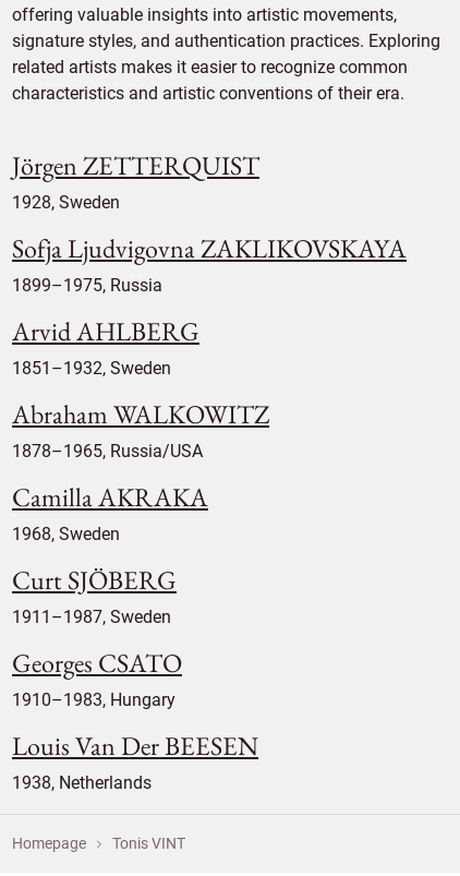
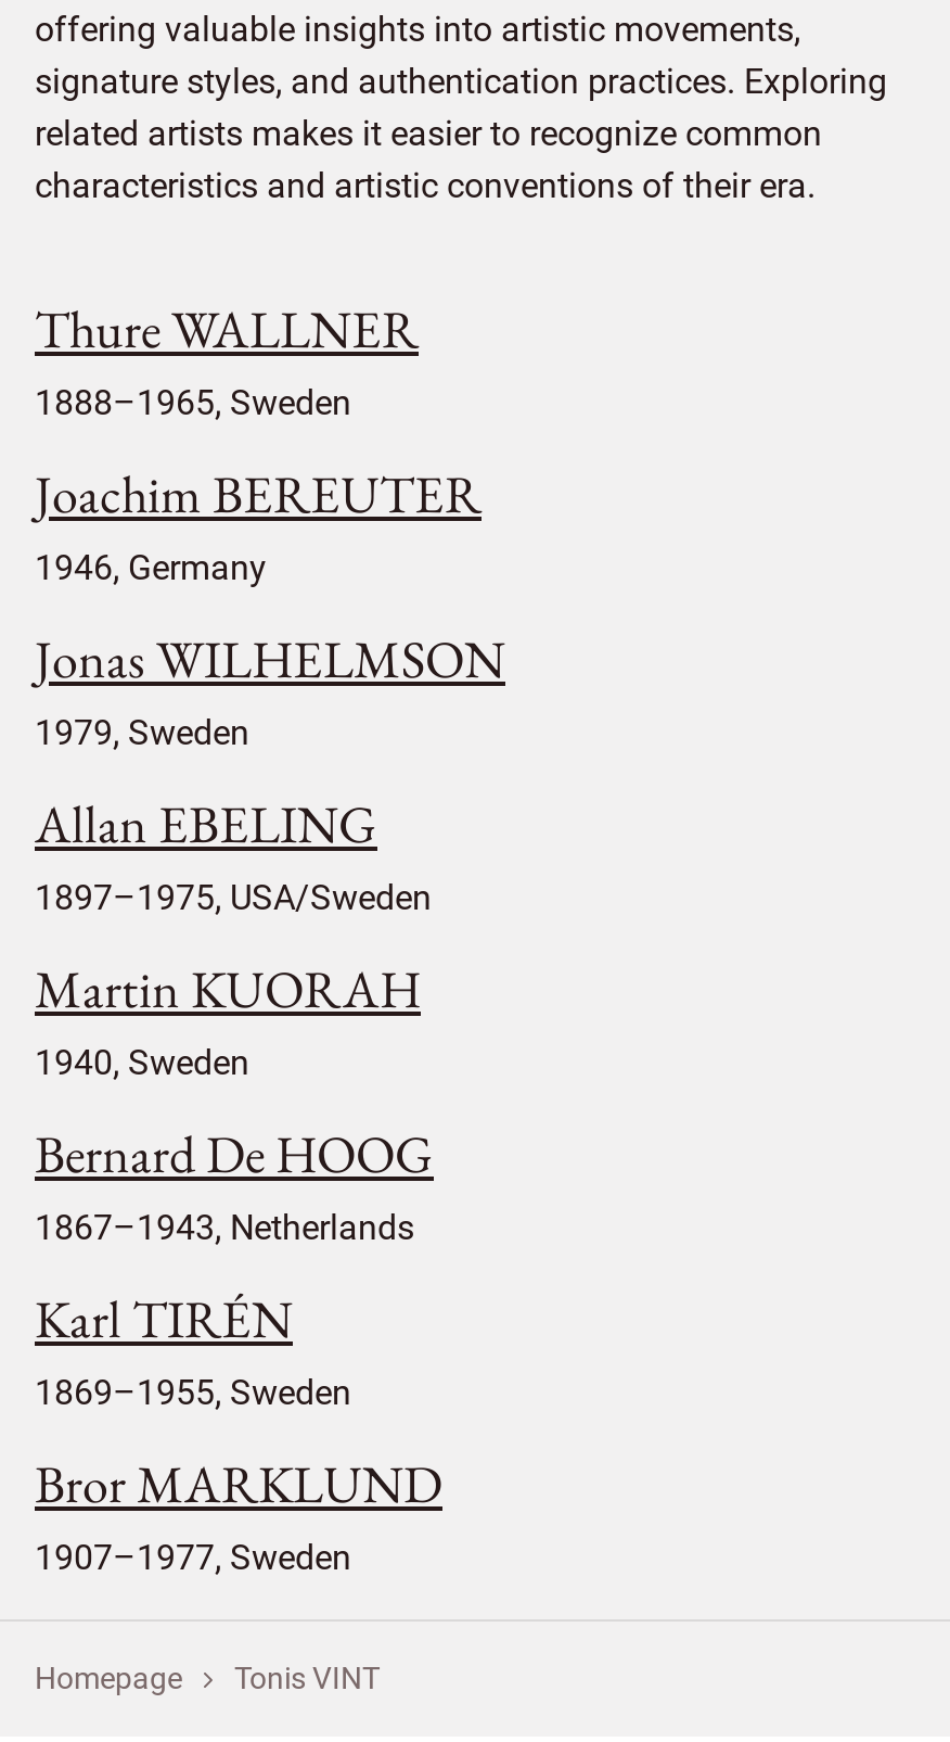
- Jörgen ZETTERQUIST
- 1928, Sweden
+ Thure WALLNER
+ 1888–1965, Sweden

- Sofja Ljudvigovna ZAKLIKOVSKAYA
- 1899–1975, Russia
+ Joachim BEREUTER
+ 1946, Germany

- Arvid AHLBERG
- 1851–1932, Sweden
+ Jonas WILHELMSON
+ 1979, Sweden

- Abraham WALKOWITZ
- 1878–1965, Russia/USA
+ Allan EBELING
+ 1897–1975, USA/Sweden

- Camilla AKRAKA
- 1968, Sweden
+ Martin KUORAH
+ 1940, Sweden

- Curt SJÖBERG
- 1911–1987, Sweden
+ Bernard De HOOG
+ 1867–1943, Netherlands

- Georges CSATO
- 1910–1983, Hungary
+ Karl TIRÉN
+ 1869–1955, Sweden

- Louis Van Der BEESEN
- 1938, Netherlands
+ Bror MARKLUND
+ 1907–1977, Sweden
